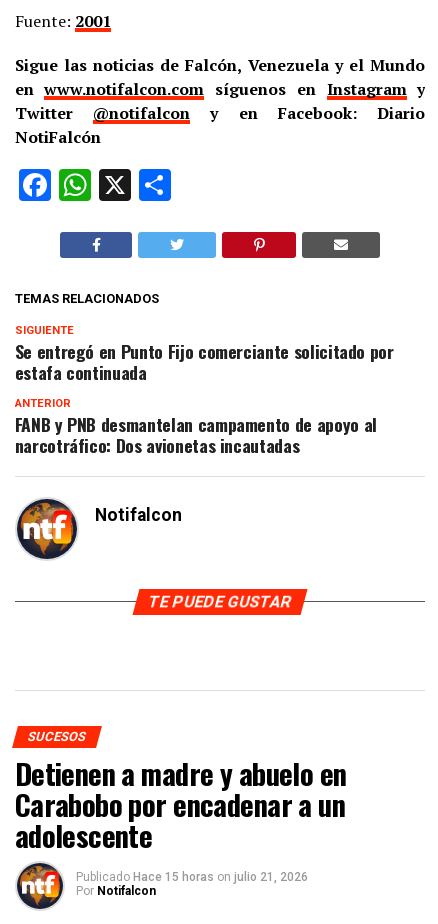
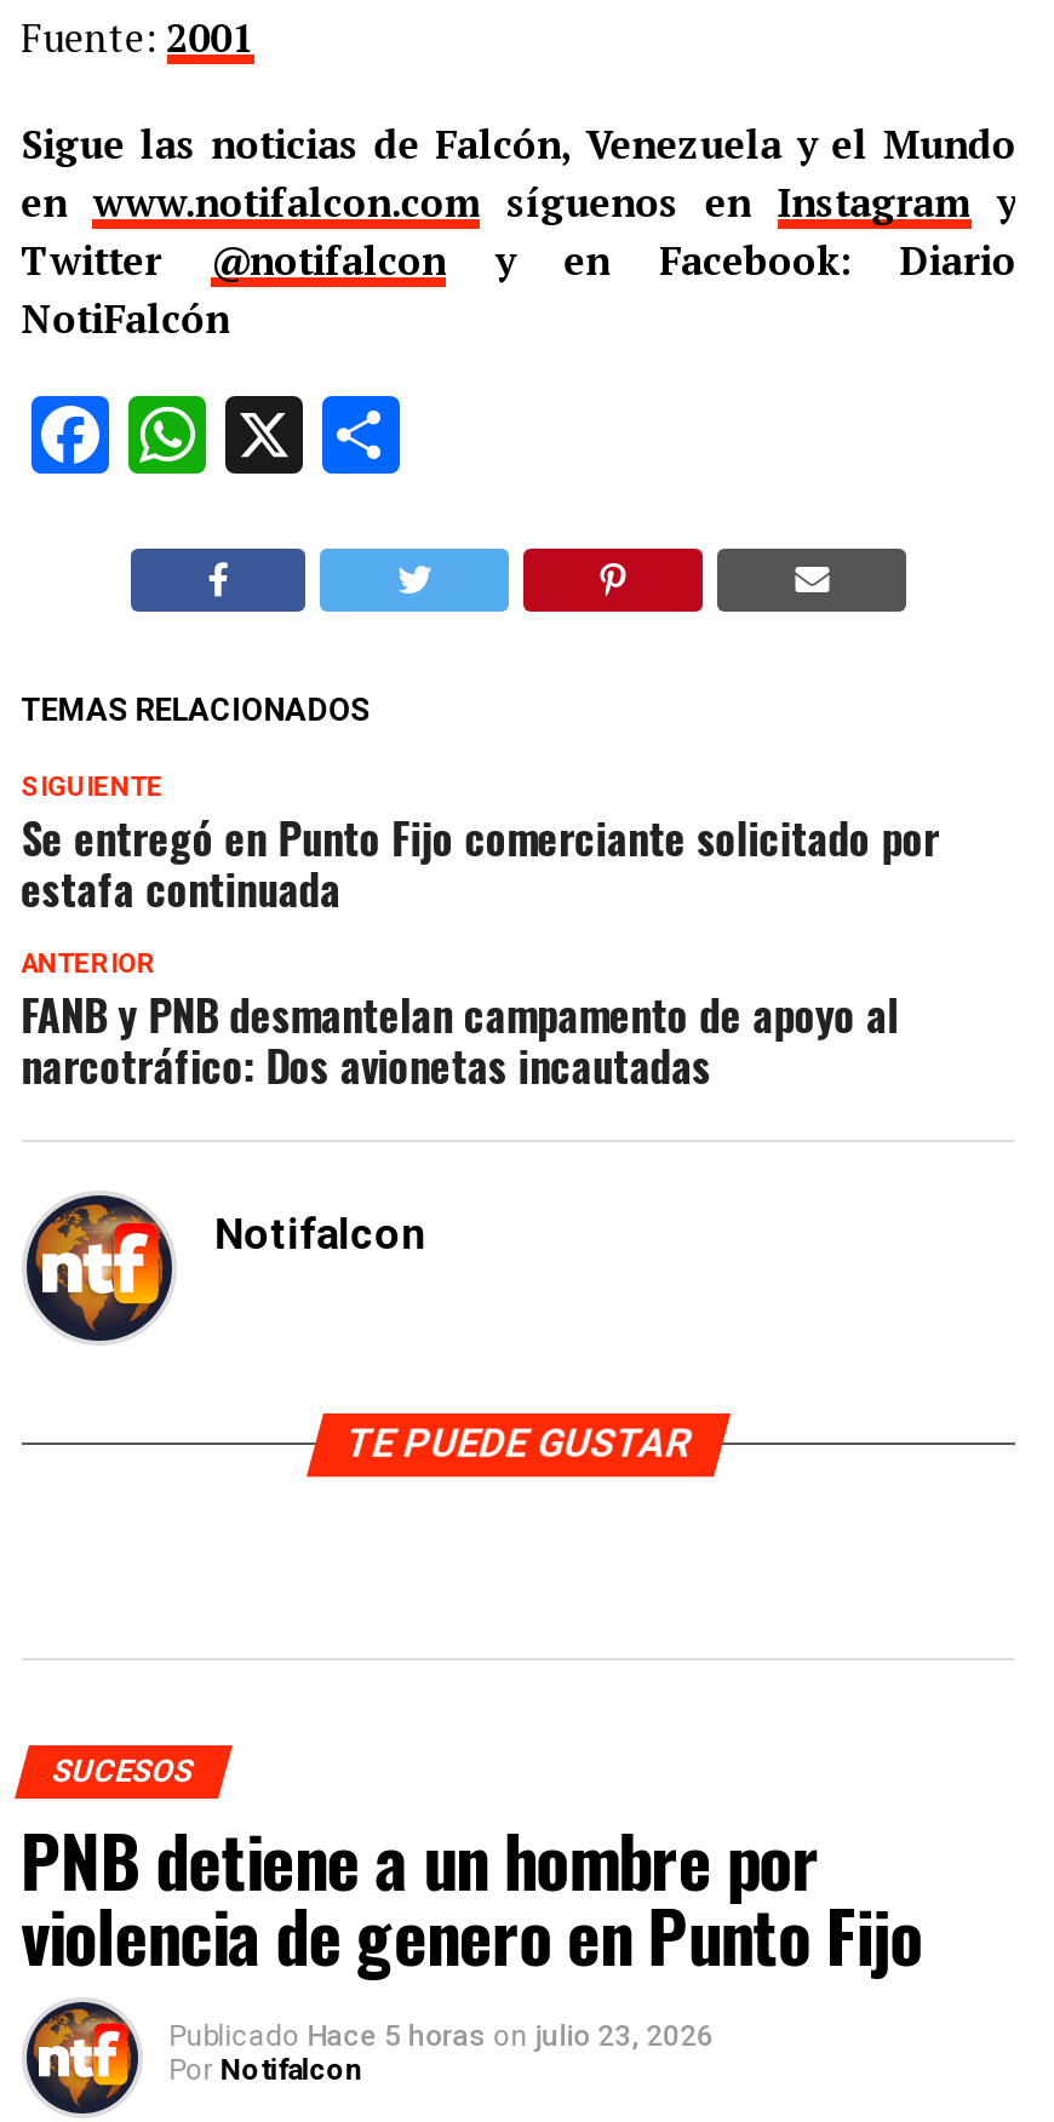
- Detienen a madre y abuelo en
- Carabobo por encadenar a un
- adolescente
- Publicado Hace 15 horas on julio 21, 2026
+ PNB detiene a un hombre por
+ violencia de genero en Punto Fijo
+ Publicado Hace 5 horas on julio 23, 2026
